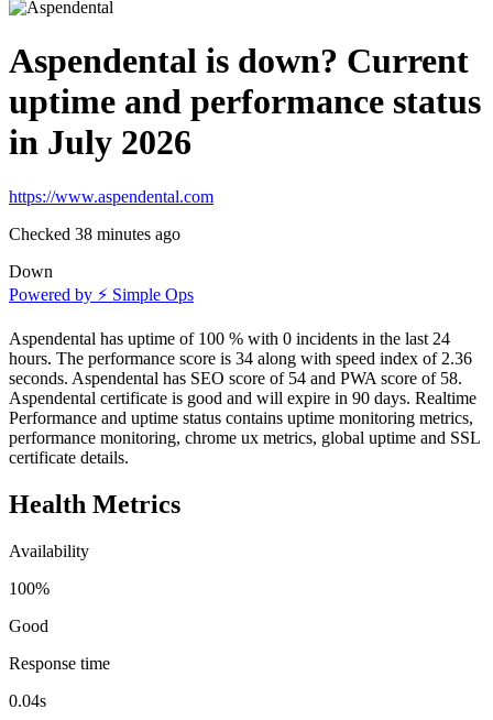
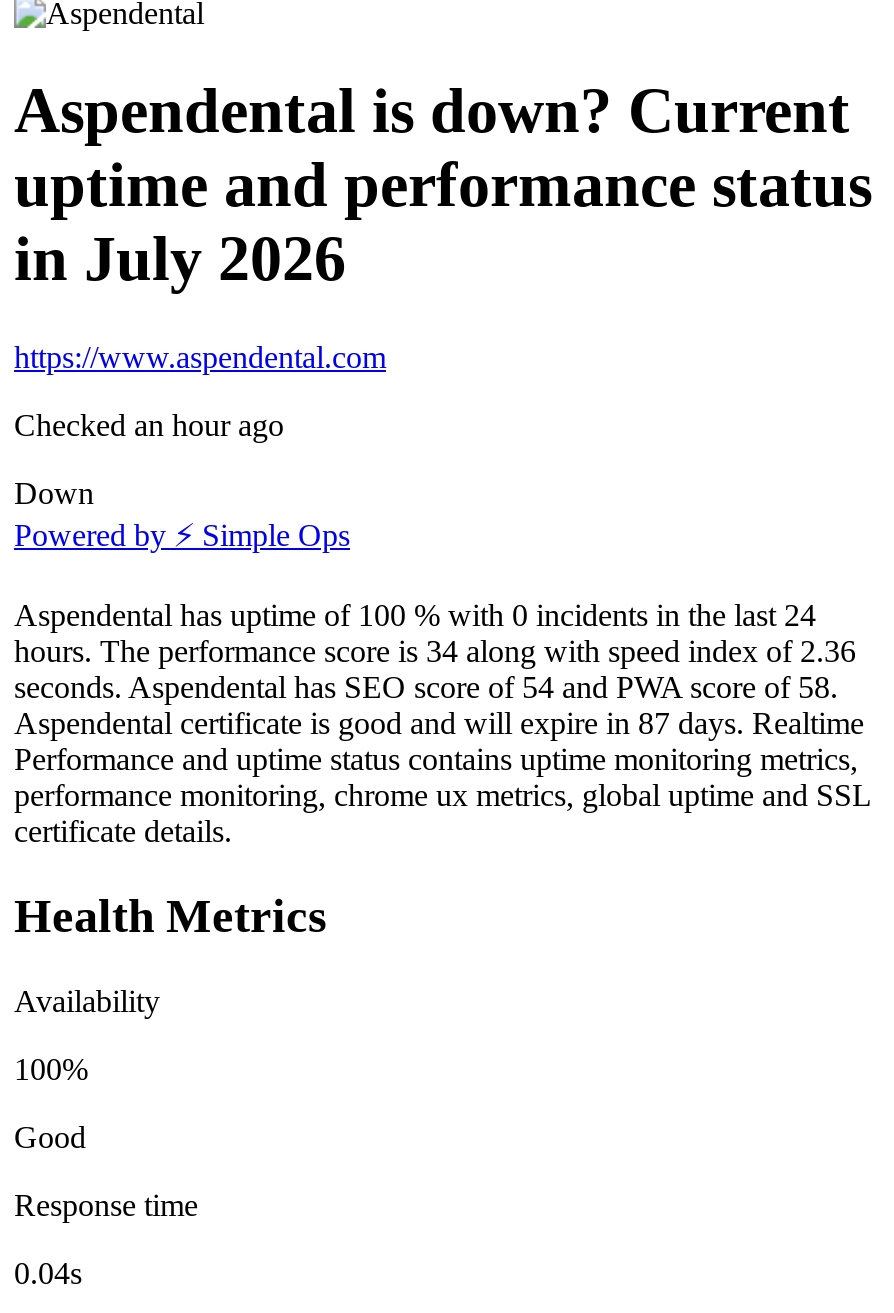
- Checked 38 minutes ago
+ Checked an hour ago

- Aspendental certificate is good and will expire in 90 days. Realtime
+ Aspendental certificate is good and will expire in 87 days. Realtime
